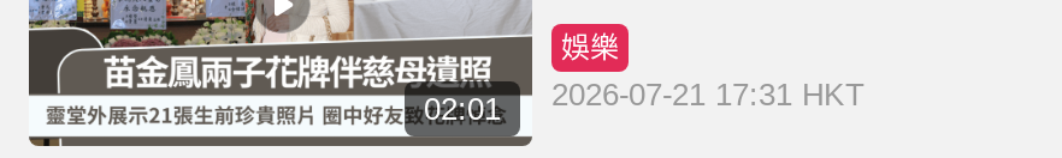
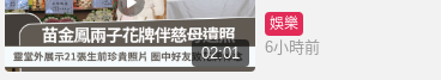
- 02:01 2026-07-21 17:31 HKT
+ 02:01 6小時前
